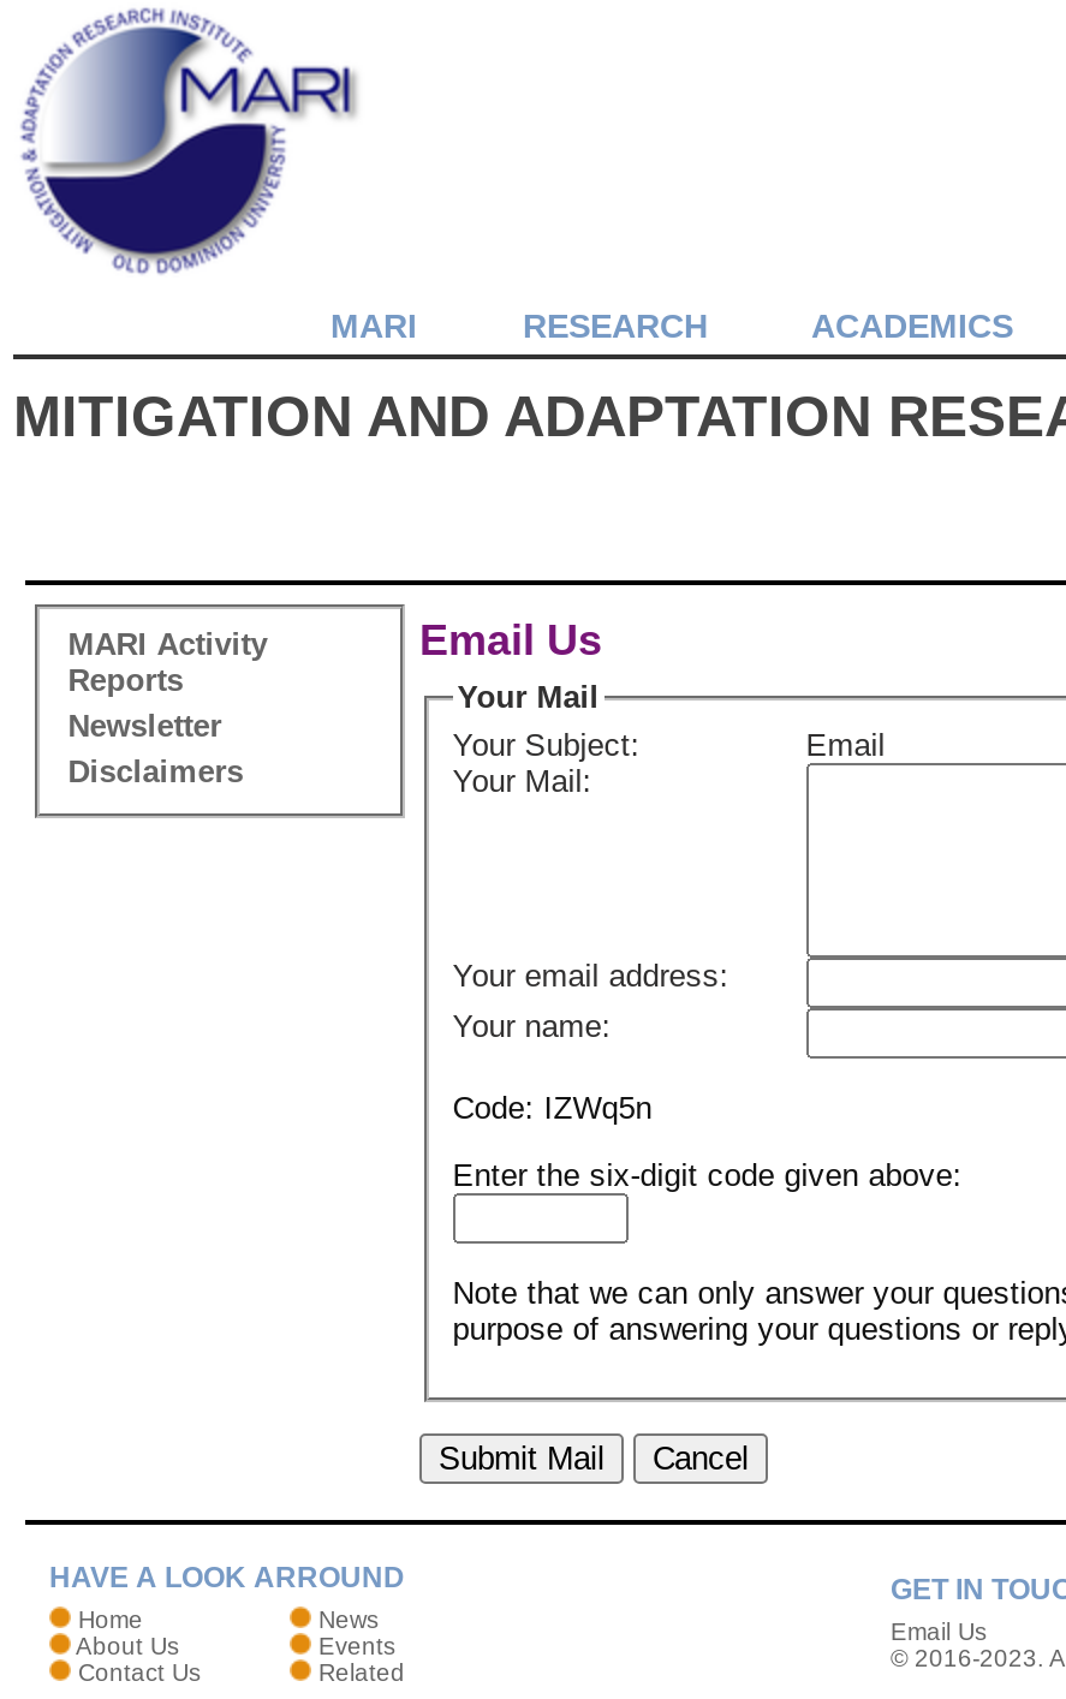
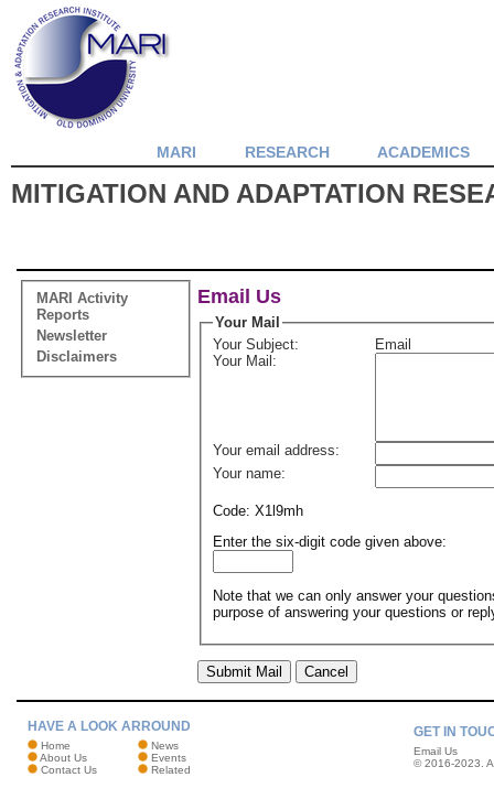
- Code: IZWq5n
+ Code: X1l9mh
